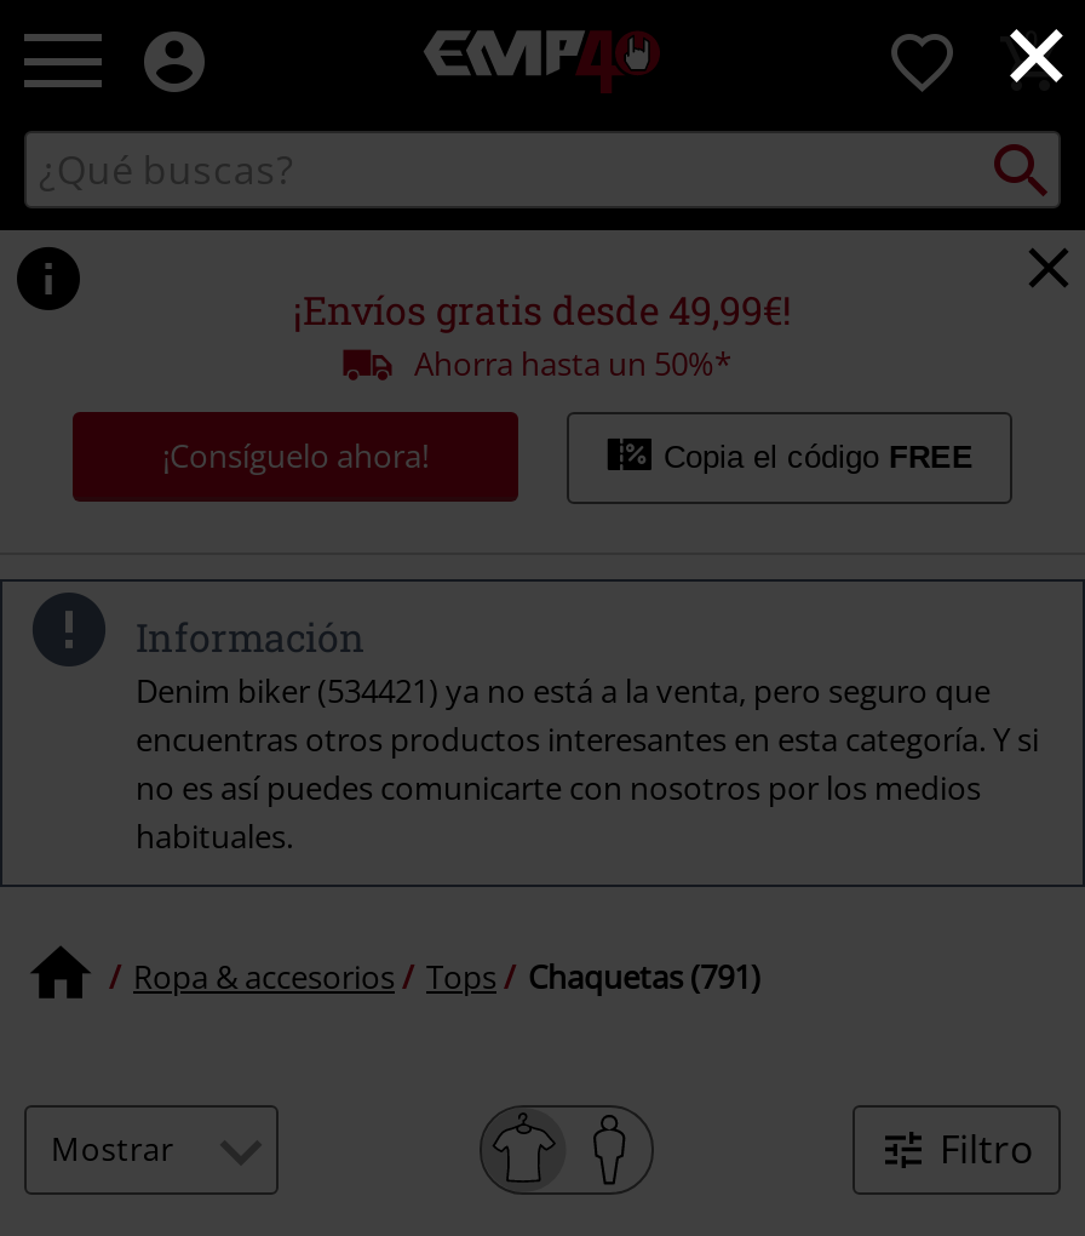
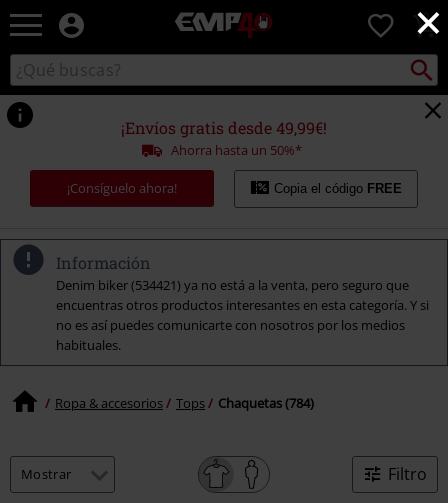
- Ropa & accesorios Tops Chaquetas (791)
+ Ropa & accesorios Tops Chaquetas (784)
